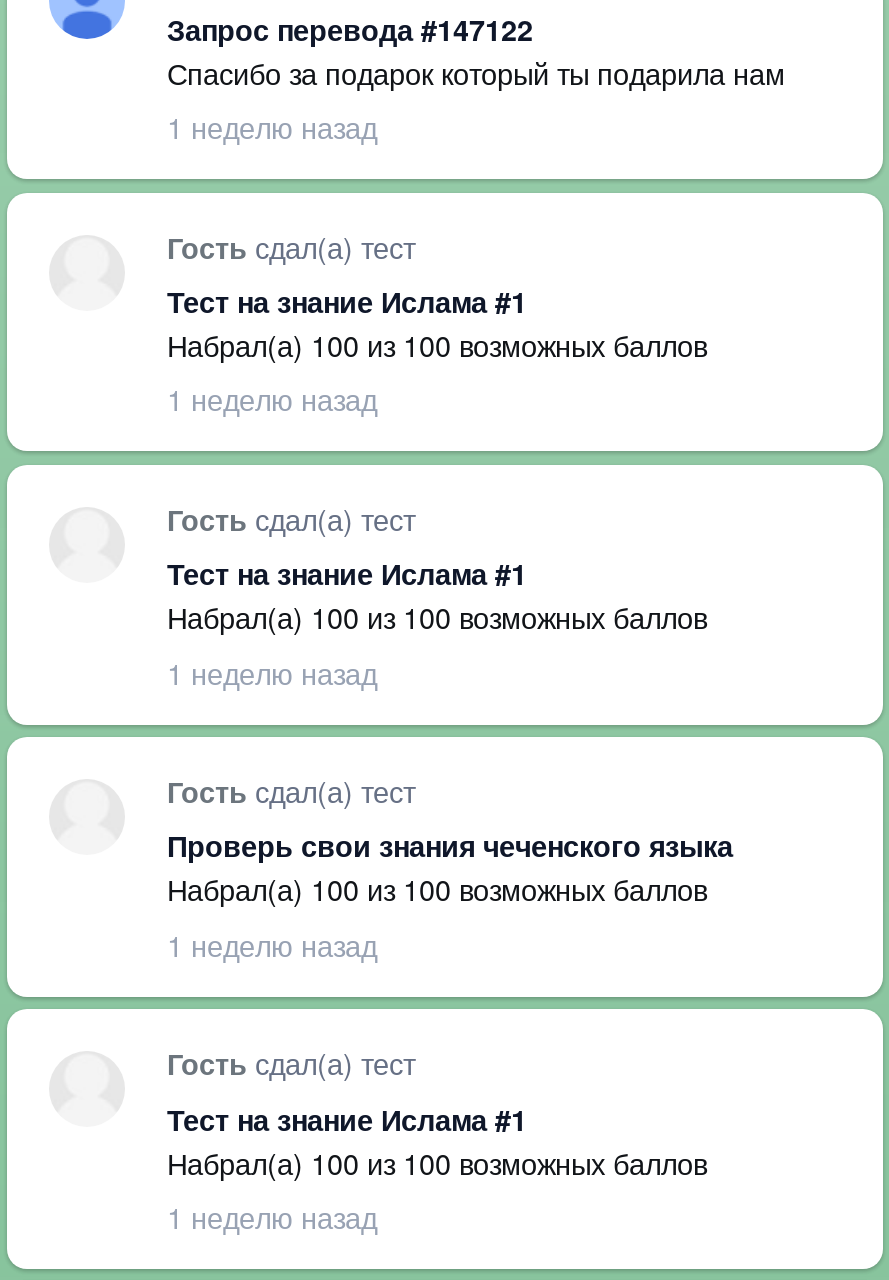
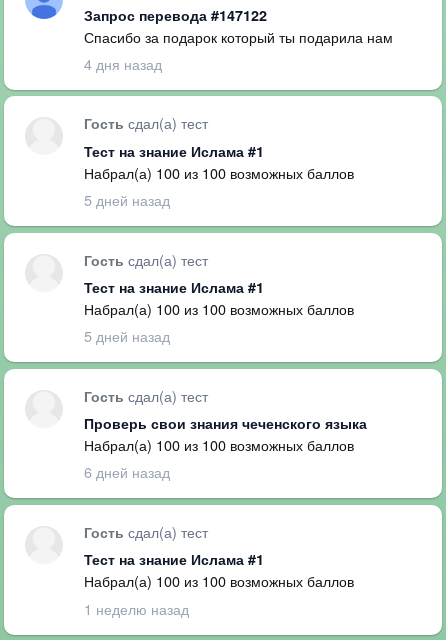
- 1 неделю назад
+ 4 дня назад

- 1 неделю назад
+ 5 дней назад

- 1 неделю назад
+ 5 дней назад

- 1 неделю назад
+ 6 дней назад
